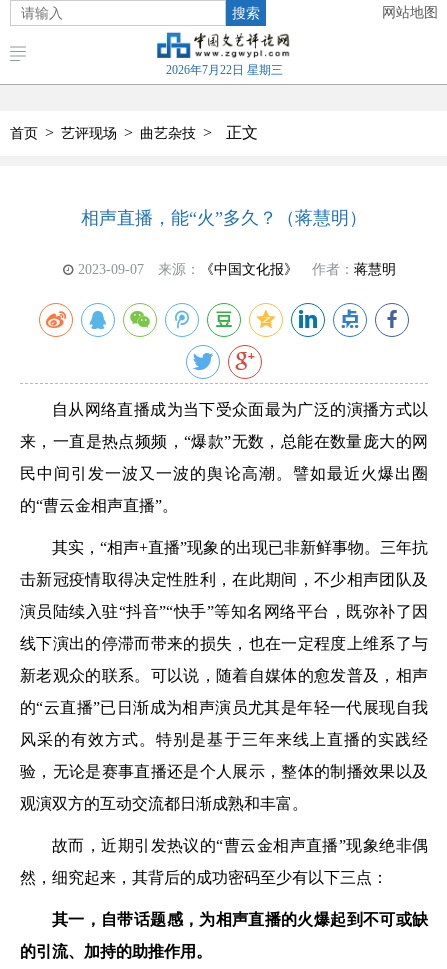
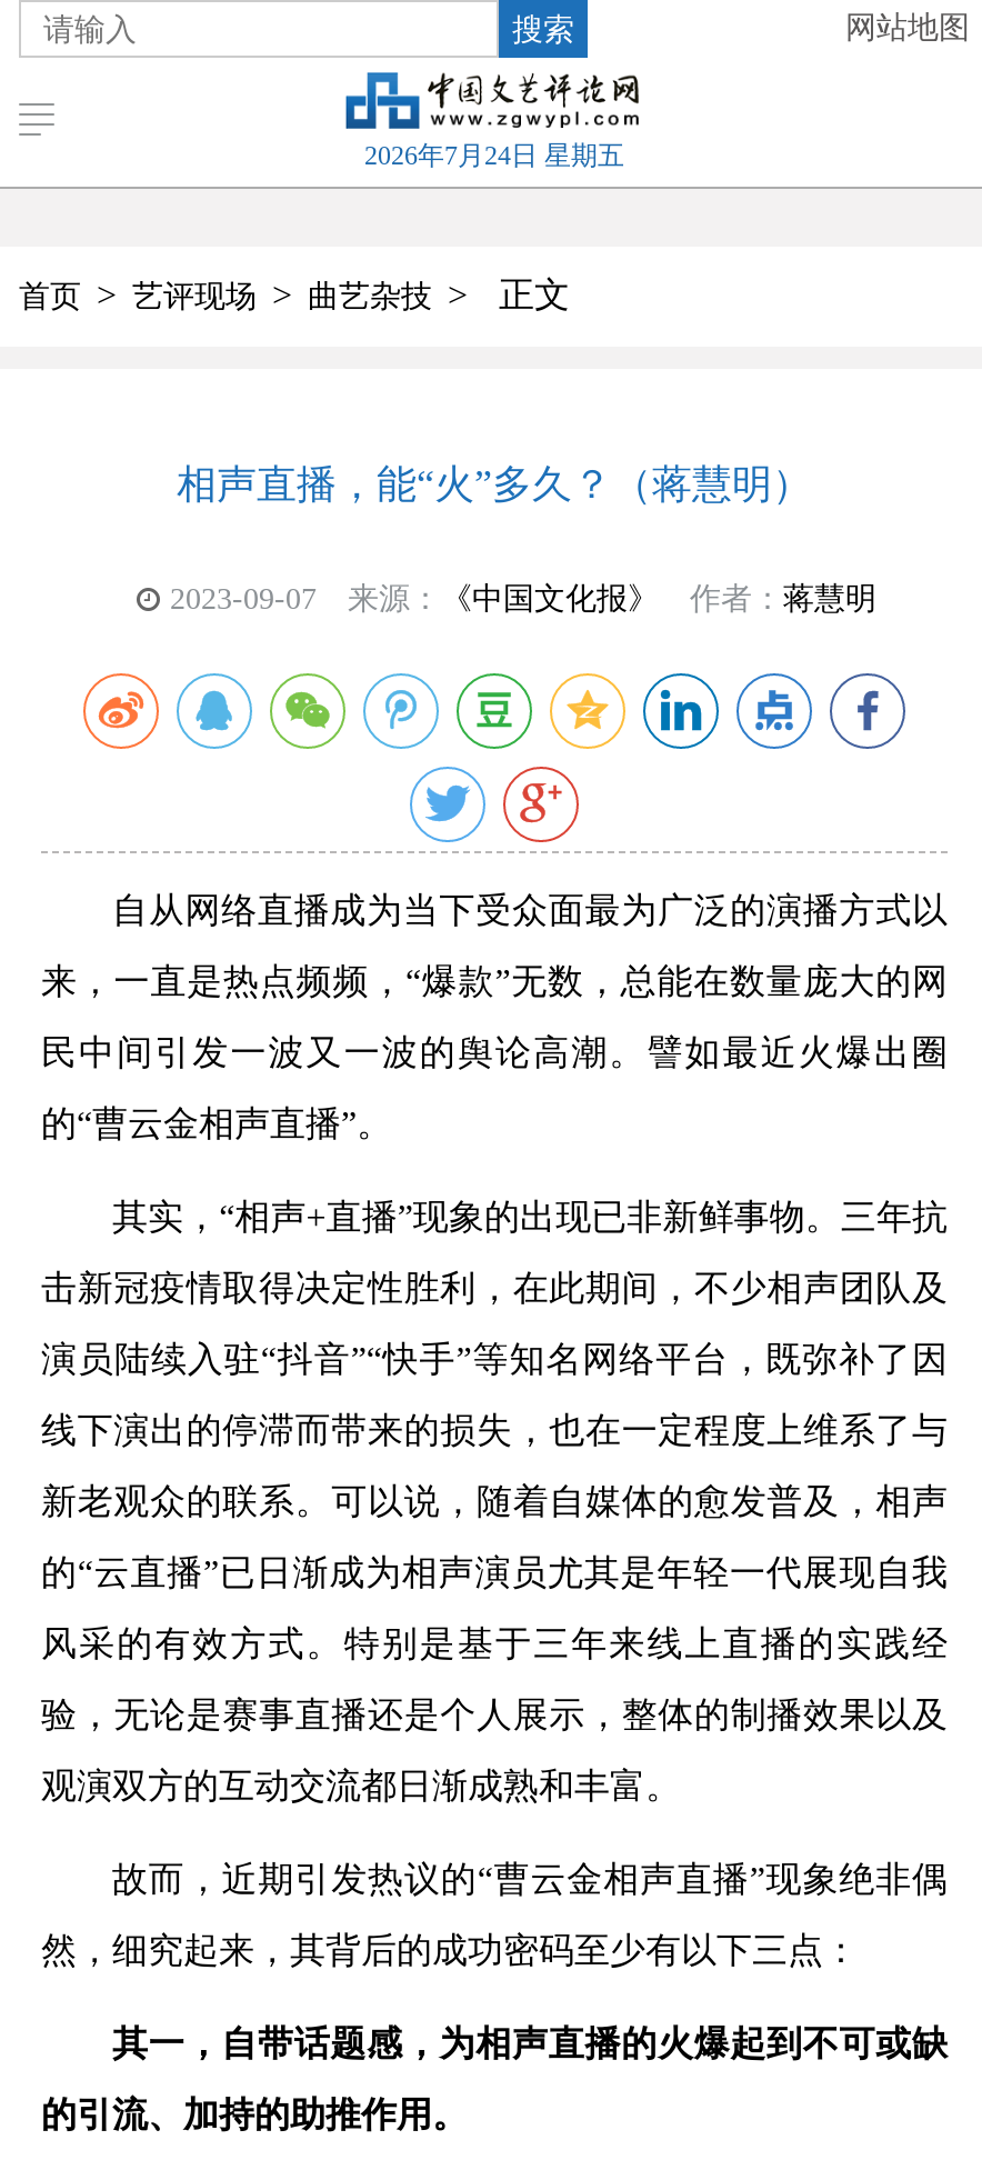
- 2026年7月22日 星期三
+ 2026年7月24日 星期五
